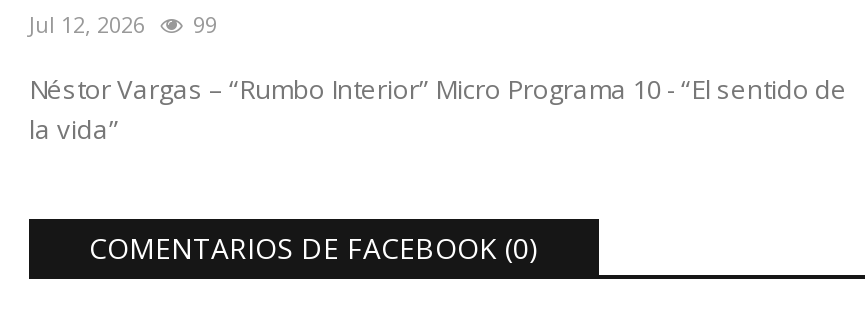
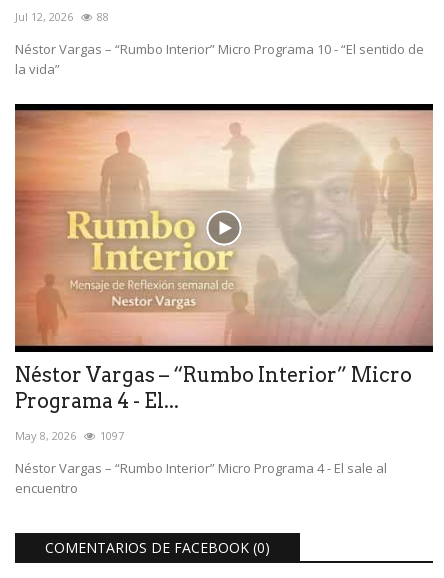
- Jul 12, 2026 99
+ Jul 12, 2026 88

+ [image]
+ Néstor Vargas – “Rumbo Interior” Micro
+ Programa 4 - El...
+ May 8, 2026
+ 1097
+ Néstor Vargas – “Rumbo Interior” Micro Programa 4 - El sale al
+ encuentro
